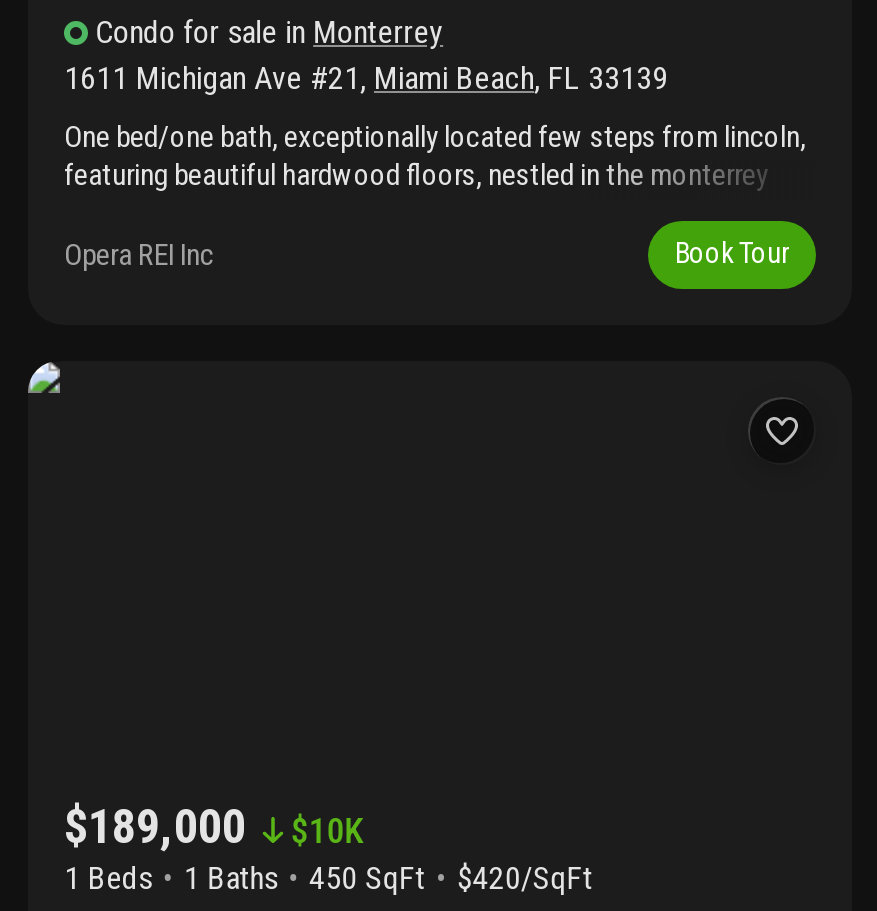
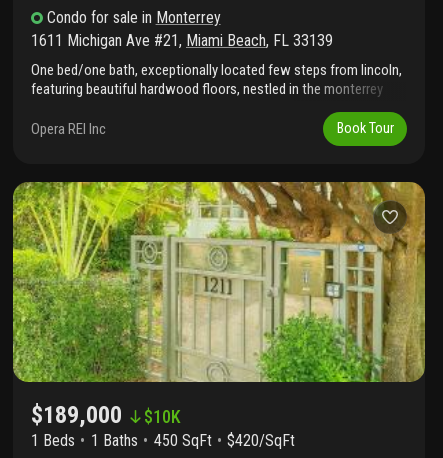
+ [image]
